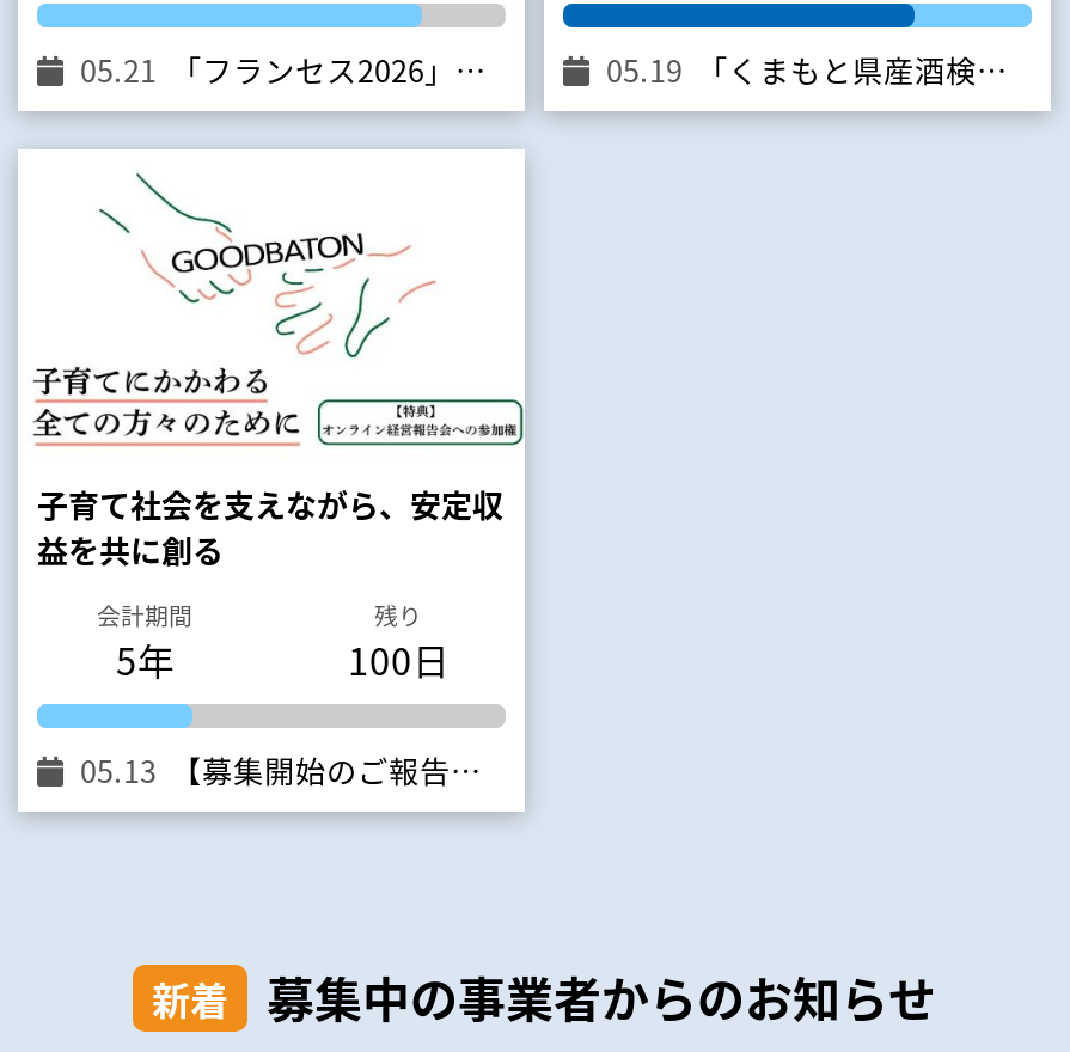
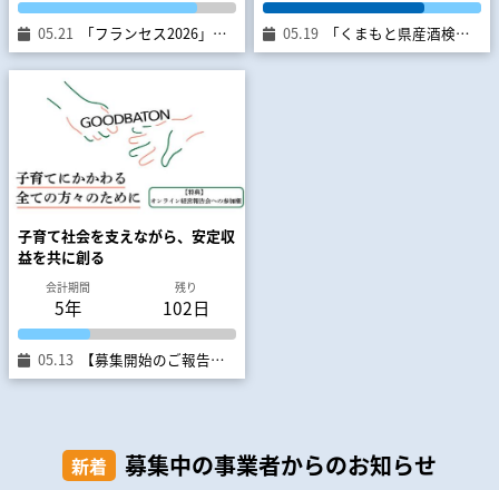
- 100日
+ 102日
